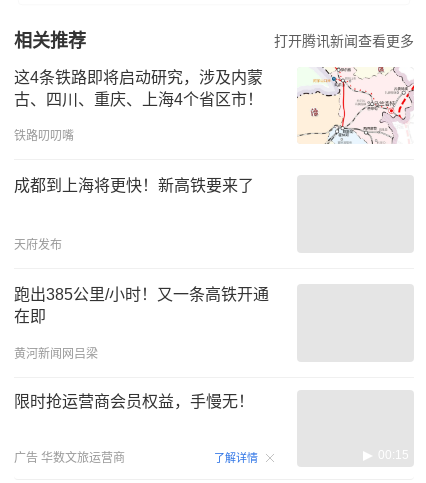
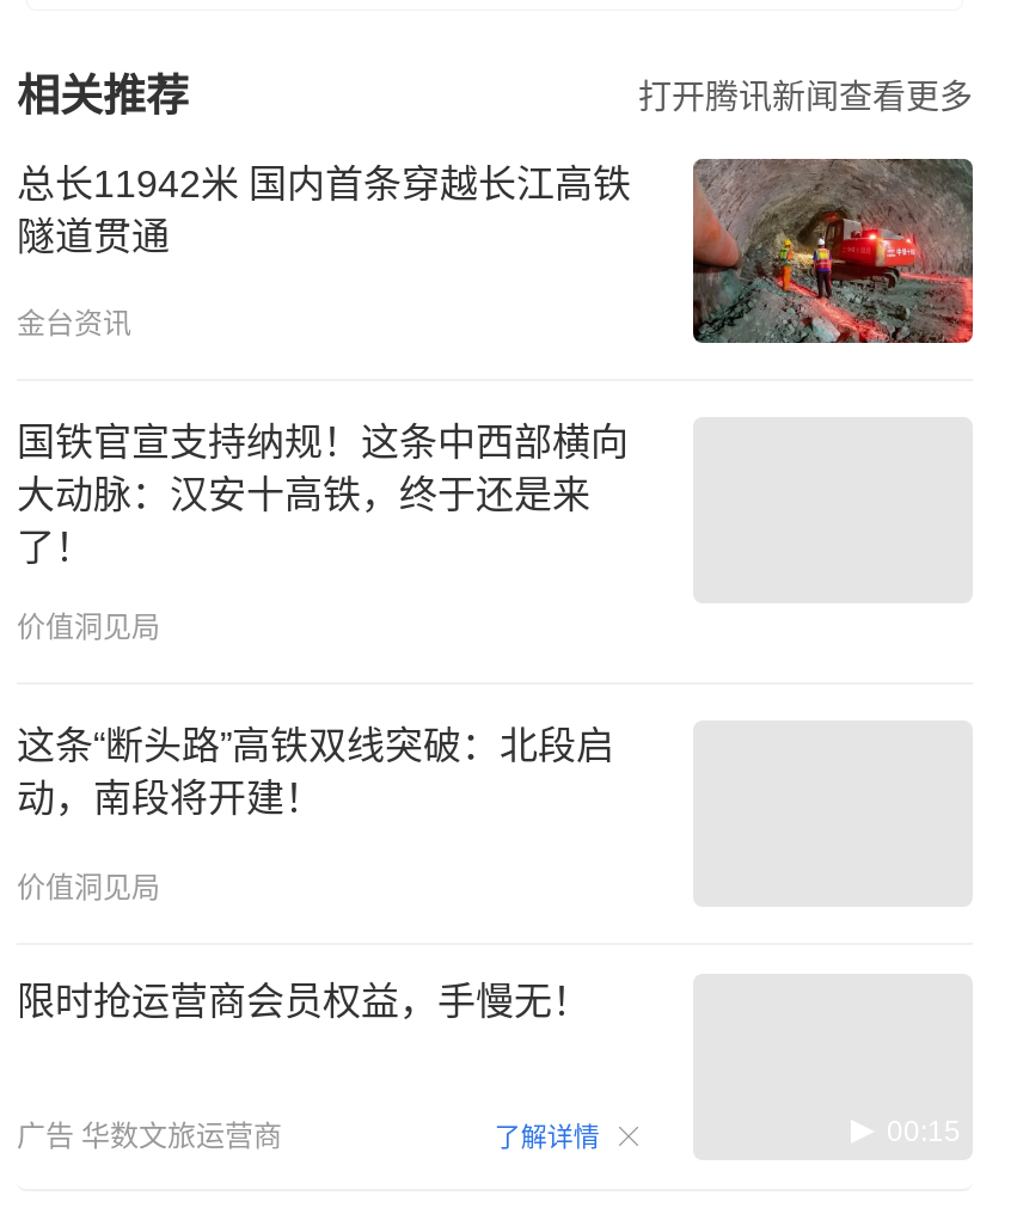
- [image]
- 这4条铁路即将启动研究，涉及内蒙
- 古、四川、重庆、上海4个省区市！
+ [image]
+ 总长11942米 国内首条穿越长江高铁
+ 隧道贯通

- 铁路叨叨嘴
+ 金台资讯

- 成都到上海将更快！新高铁要来了
+ 国铁官宣支持纳规！这条中西部横向
+ 大动脉：汉安十高铁，终于还是来
+ 了！

- 天府发布
+ 价值洞见局

- 跑出385公里/小时！又一条高铁开通
- 在即
+ 这条“断头路”高铁双线突破：北段启
+ 动，南段将开建！

- 黄河新闻网吕梁
+ 价值洞见局
